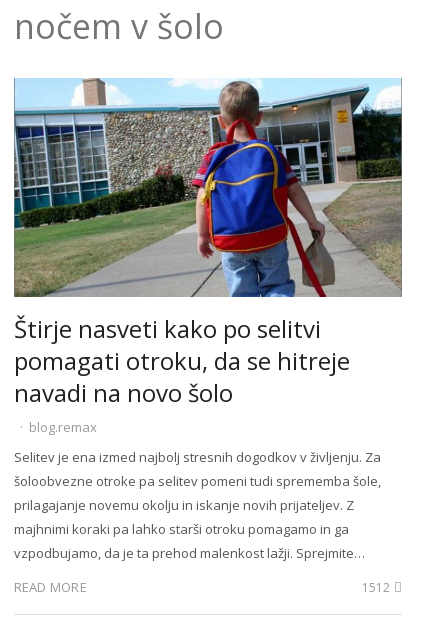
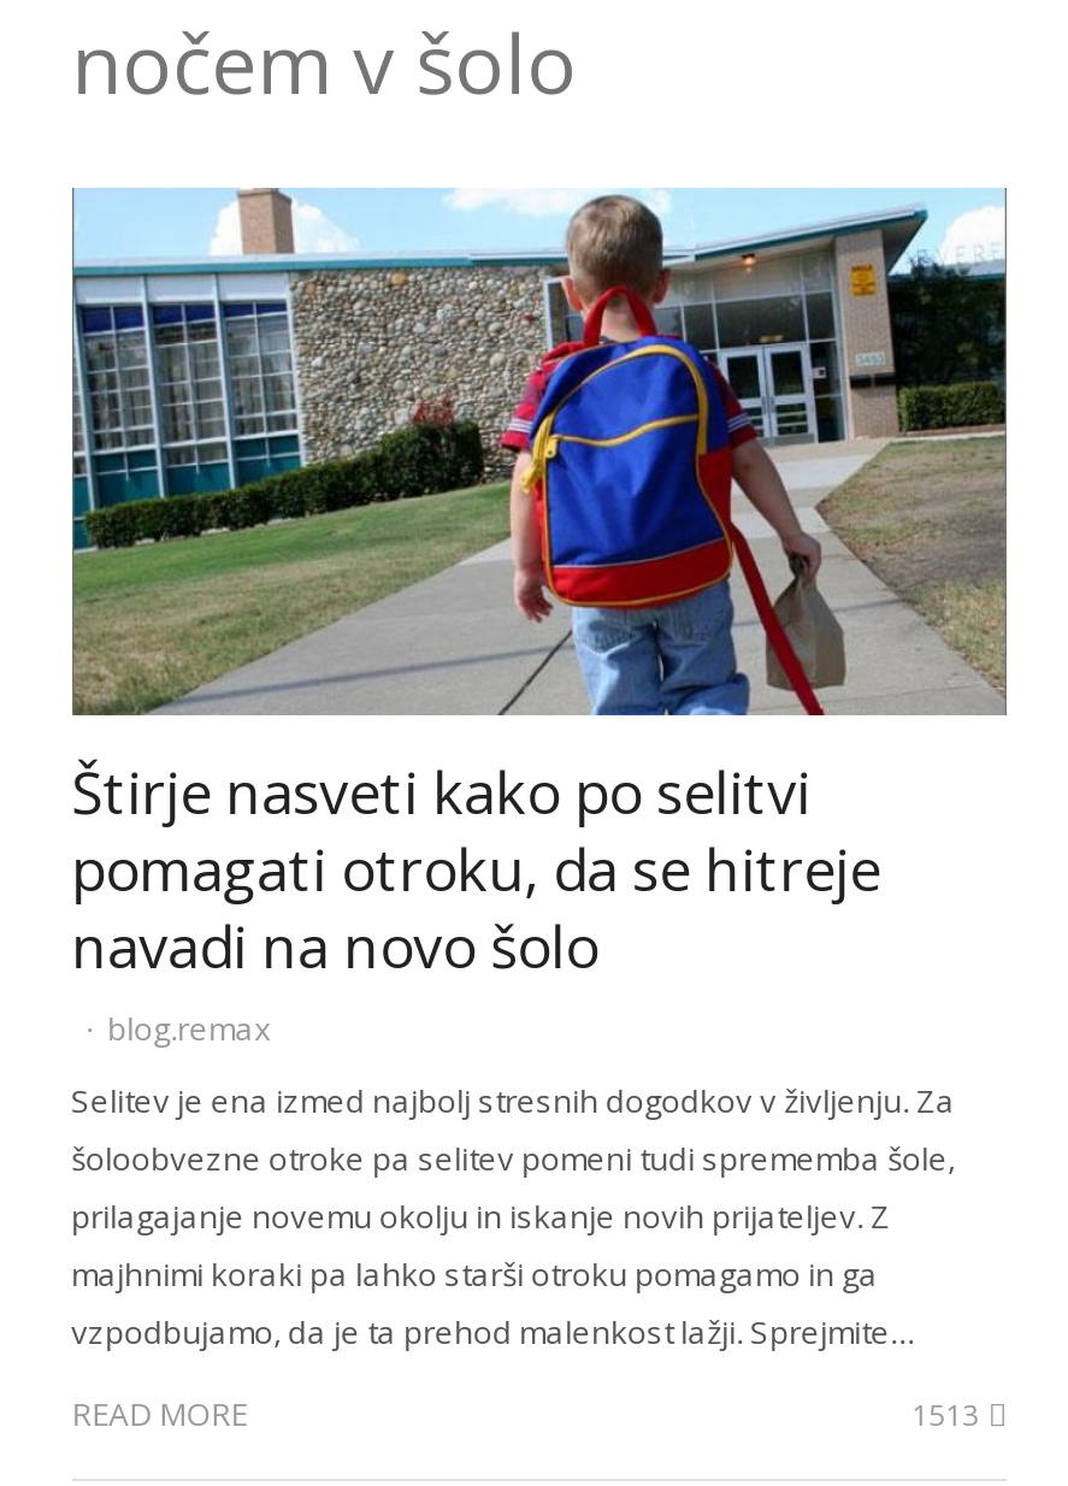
- 1512
+ 1513
